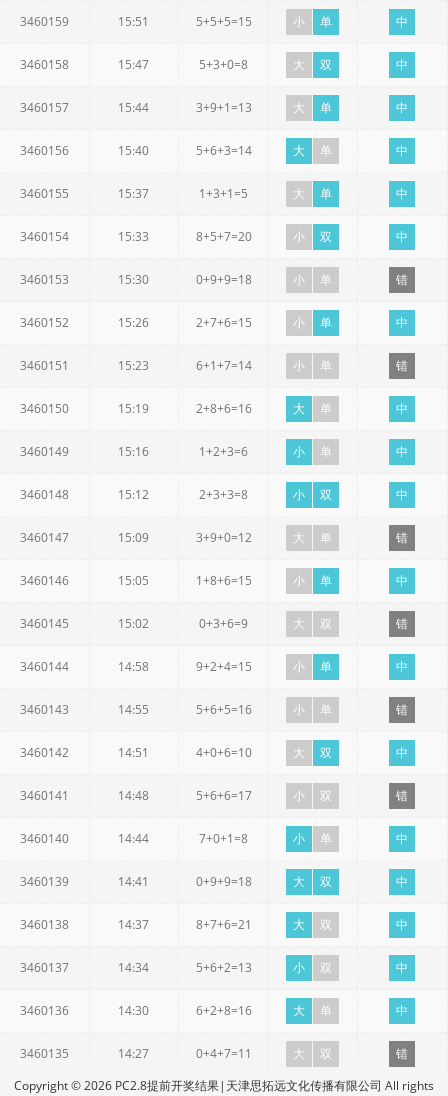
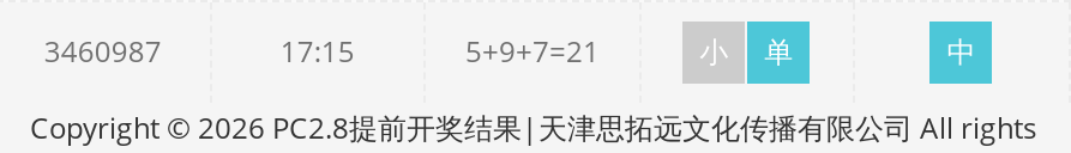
- 3460159
+ 3460987

- 15:51
+ 17:15

- 5+5+5=15
+ 5+9+7=21

- 3460158
- 15:47
- 5+3+0=8
- 大
- 双
- 中
- 3460157
- 15:44
- 3+9+1=13
- 大
- 单
- 中
- 3460156
- 15:40
- 5+6+3=14
- 大
- 单
- 中
- 3460155
- 15:37
- 1+3+1=5
- 大
- 单
- 中
- 3460154
- 15:33
- 8+5+7=20
- 小
- 双
- 中
- 3460153
- 15:30
- 0+9+9=18
- 小
- 单
- 错
- 3460152
- 15:26
- 2+7+6=15
- 小
- 单
- 中
- 3460151
- 15:23
- 6+1+7=14
- 小
- 单
- 错
- 3460150
- 15:19
- 2+8+6=16
- 大
- 单
- 中
- 3460149
- 15:16
- 1+2+3=6
- 小
- 单
- 中
- 3460148
- 15:12
- 2+3+3=8
- 小
- 双
- 中
- 3460147
- 15:09
- 3+9+0=12
- 大
- 单
- 错
- 3460146
- 15:05
- 1+8+6=15
- 小
- 单
- 中
- 3460145
- 15:02
- 0+3+6=9
- 大
- 双
- 错
- 3460144
- 14:58
- 9+2+4=15
- 小
- 单
- 中
- 3460143
- 14:55
- 5+6+5=16
- 小
- 单
- 错
- 3460142
- 14:51
- 4+0+6=10
- 大
- 双
- 中
- 3460141
- 14:48
- 5+6+6=17
- 小
- 双
- 错
- 3460140
- 14:44
- 7+0+1=8
- 小
- 单
- 中
- 3460139
- 14:41
- 0+9+9=18
- 大
- 双
- 中
- 3460138
- 14:37
- 8+7+6=21
- 大
- 双
- 中
- 3460137
- 14:34
- 5+6+2=13
- 小
- 双
- 中
- 3460136
- 14:30
- 6+2+8=16
- 大
- 单
- 中
- 3460135
- 14:27
- 0+4+7=11
- 大
- 双
- 错
